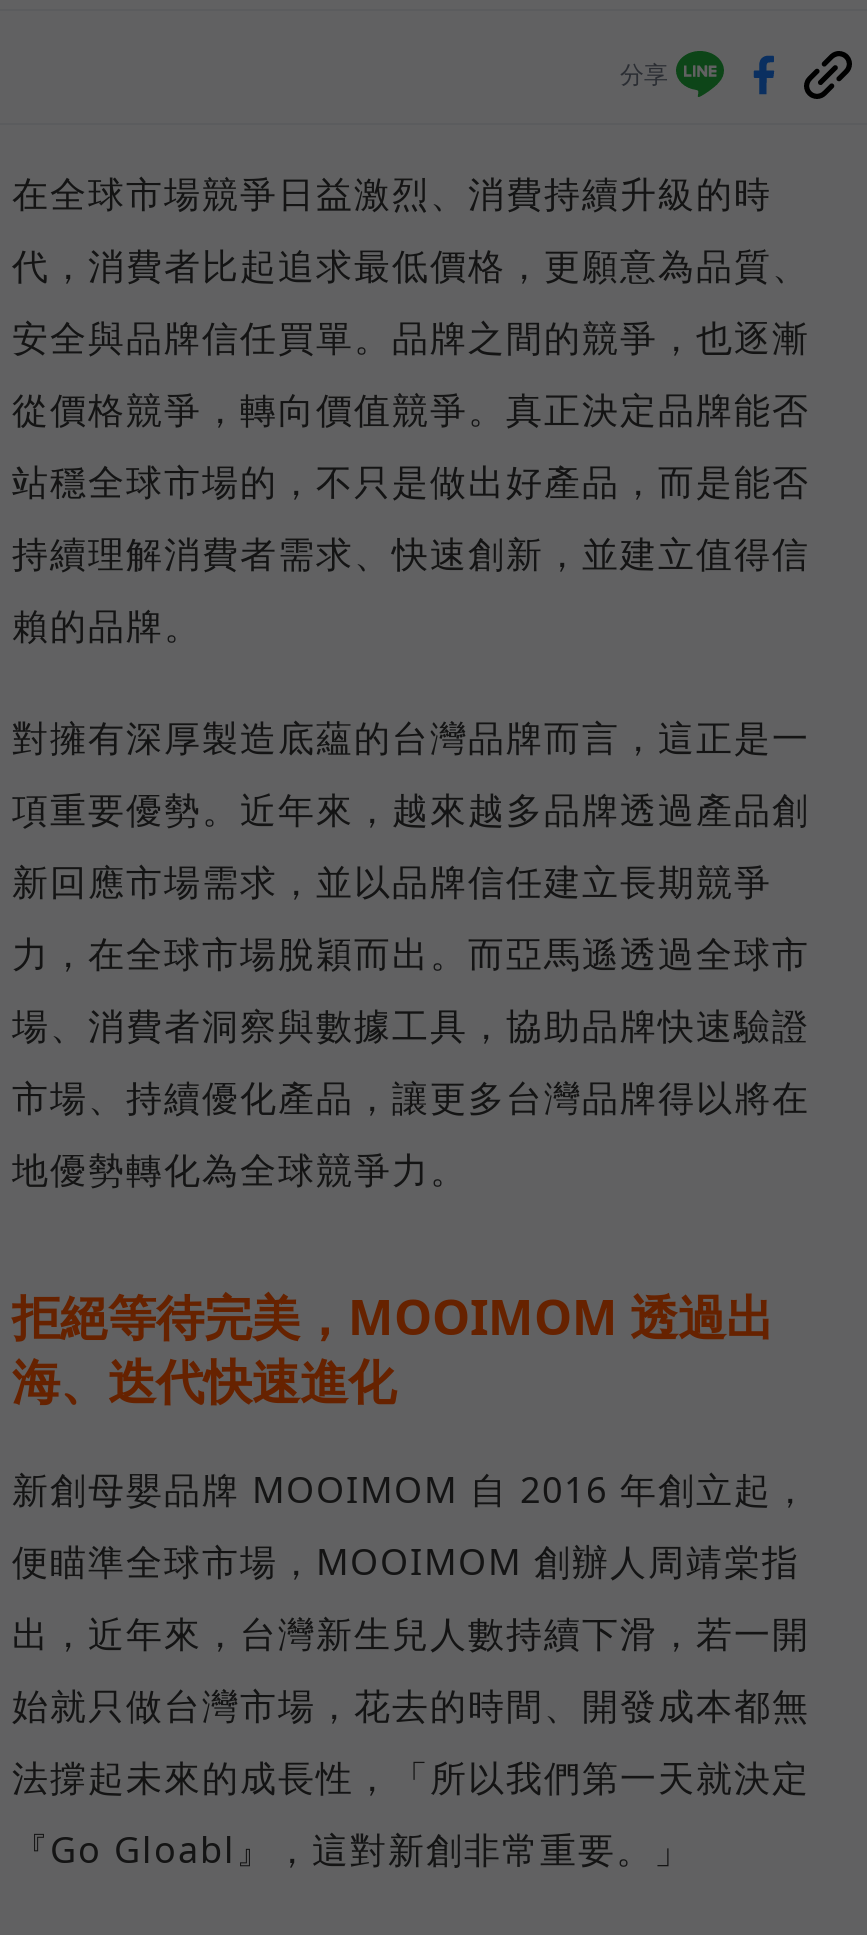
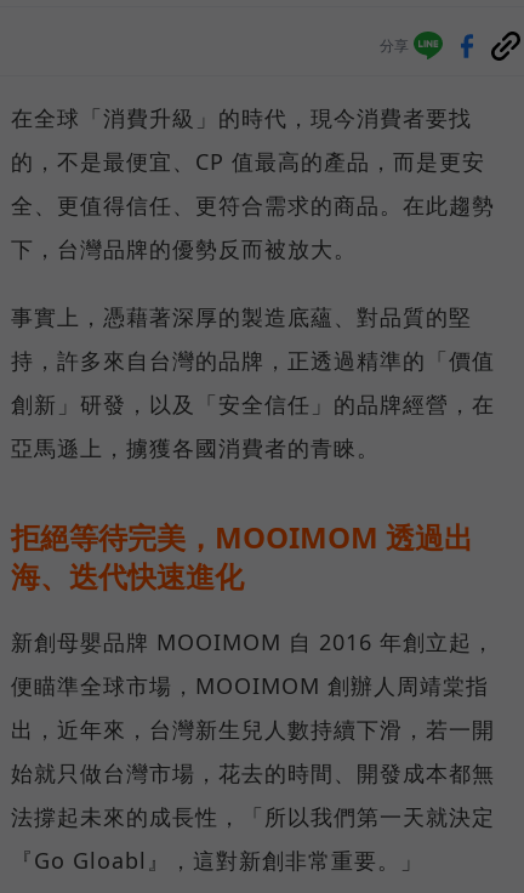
- 在全球市場競爭日益激烈、消費持續升級的時
- 代，消費者比起追求最低價格，更願意為品質、
- 安全與品牌信任買單。品牌之間的競爭，也逐漸
- 從價格競爭，轉向價值競爭。真正決定品牌能否
- 站穩全球市場的，不只是做出好產品，而是能否
- 持續理解消費者需求、快速創新，並建立值得信
- 賴的品牌。
- 對擁有深厚製造底蘊的台灣品牌而言，這正是一
- 項重要優勢。近年來，越來越多品牌透過產品創
- 新回應市場需求，並以品牌信任建立長期競爭
- 力，在全球市場脫穎而出。而亞馬遜透過全球市
- 場、消費者洞察與數據工具，協助品牌快速驗證
- 市場、持續優化產品，讓更多台灣品牌得以將在
- 地優勢轉化為全球競爭力。
+ 在全球「消費升級」的時代，現今消費者要找
+ 的，不是最便宜、CP 值最高的產品，而是更安
+ 全、更值得信任、更符合需求的商品。在此趨勢
+ 下，台灣品牌的優勢反而被放大。
+ 事實上，憑藉著深厚的製造底蘊、對品質的堅
+ 持，許多來自台灣的品牌，正透過精準的「價值
+ 創新」研發，以及「安全信任」的品牌經營，在
+ 亞馬遜上，擄獲各國消費者的青睞。
